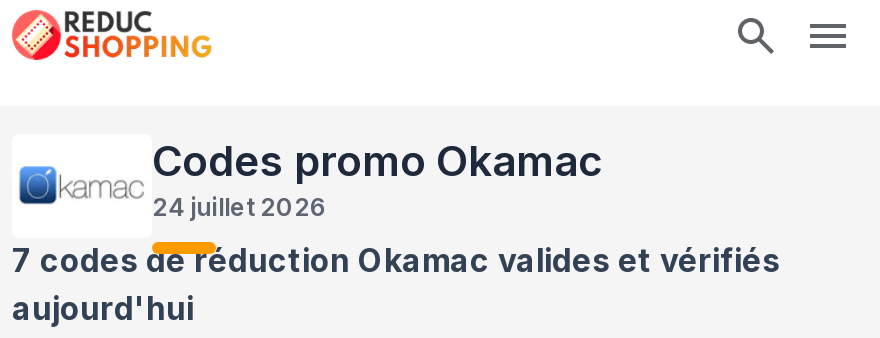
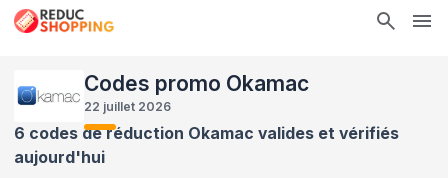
- 24 juillet 2026
+ 22 juillet 2026

- 7 codes de réduction Okamac valides et vérifiés
+ 6 codes de réduction Okamac valides et vérifiés
